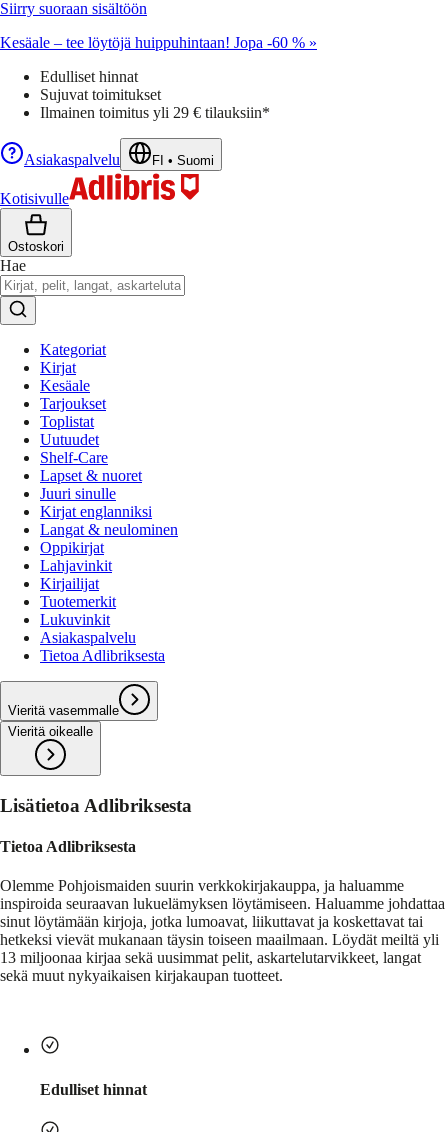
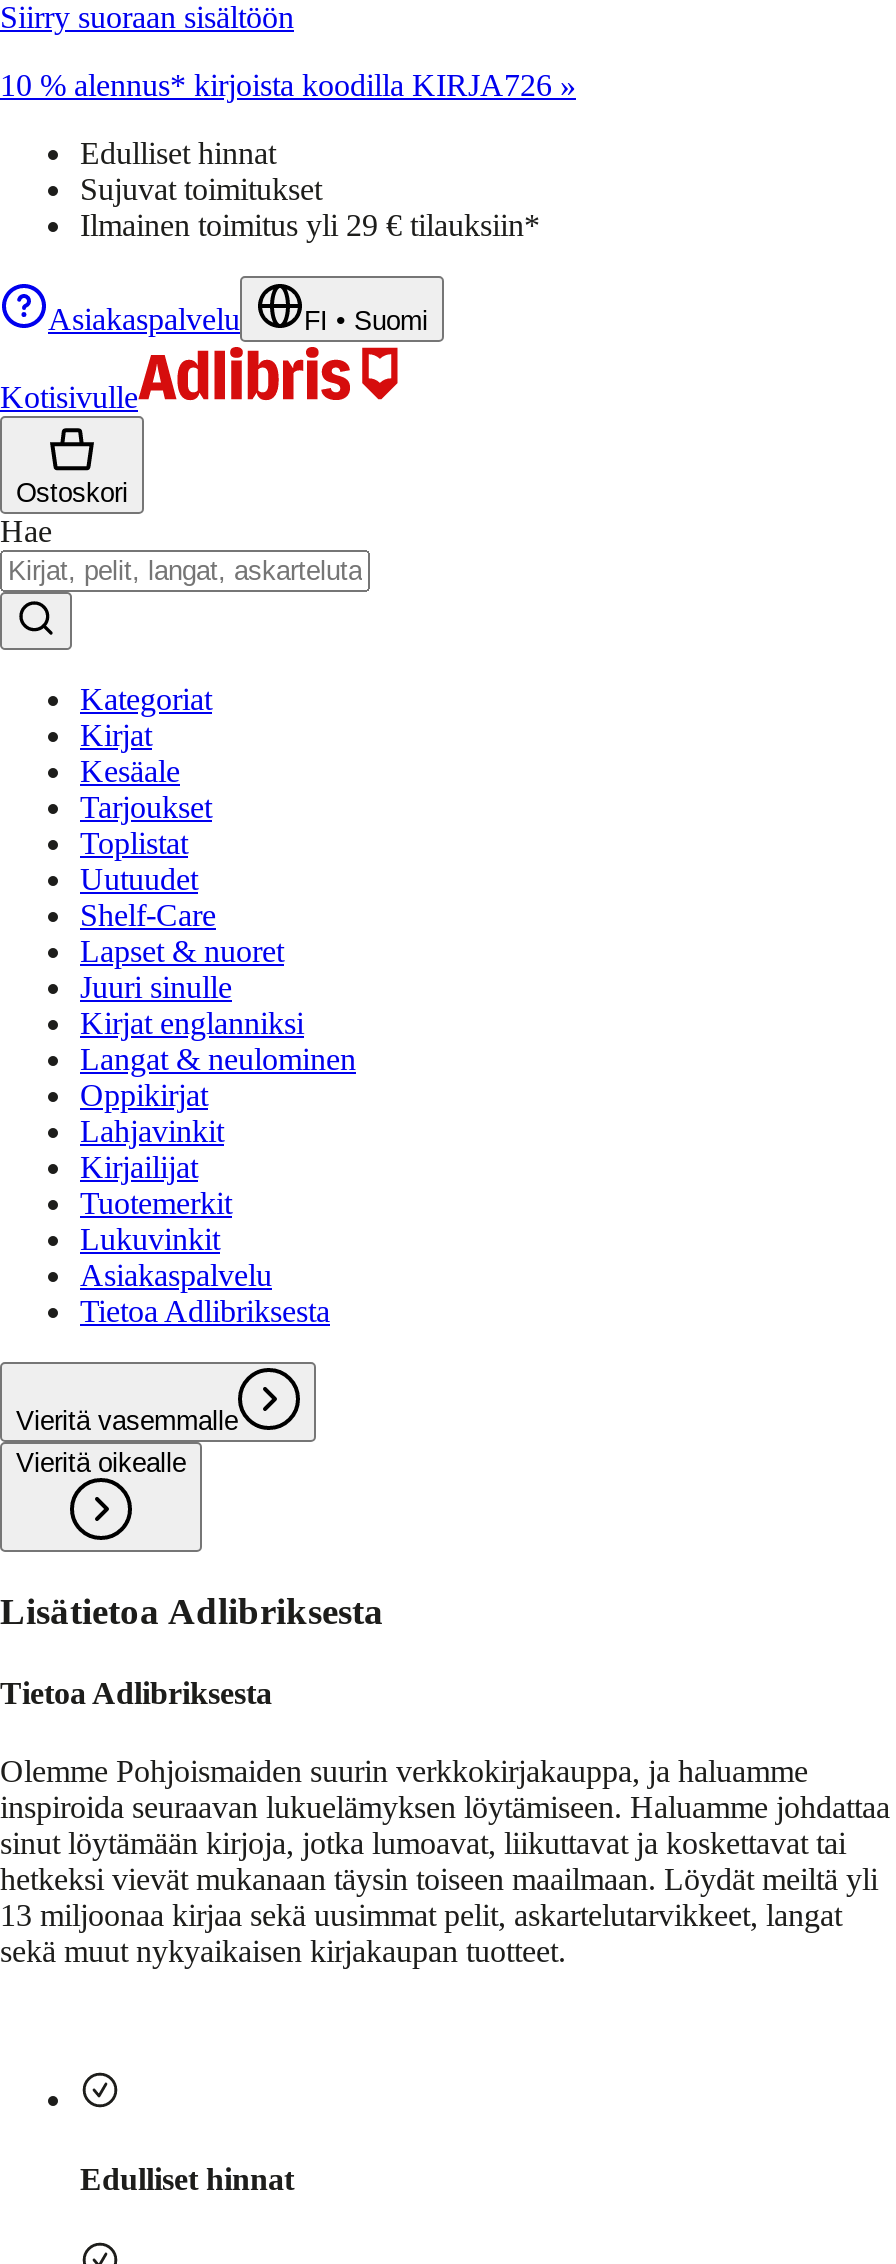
- Kesäale – tee löytöjä huippuhintaan! Jopa -60 % »
+ 10 % alennus* kirjoista koodilla KIRJA726 »
